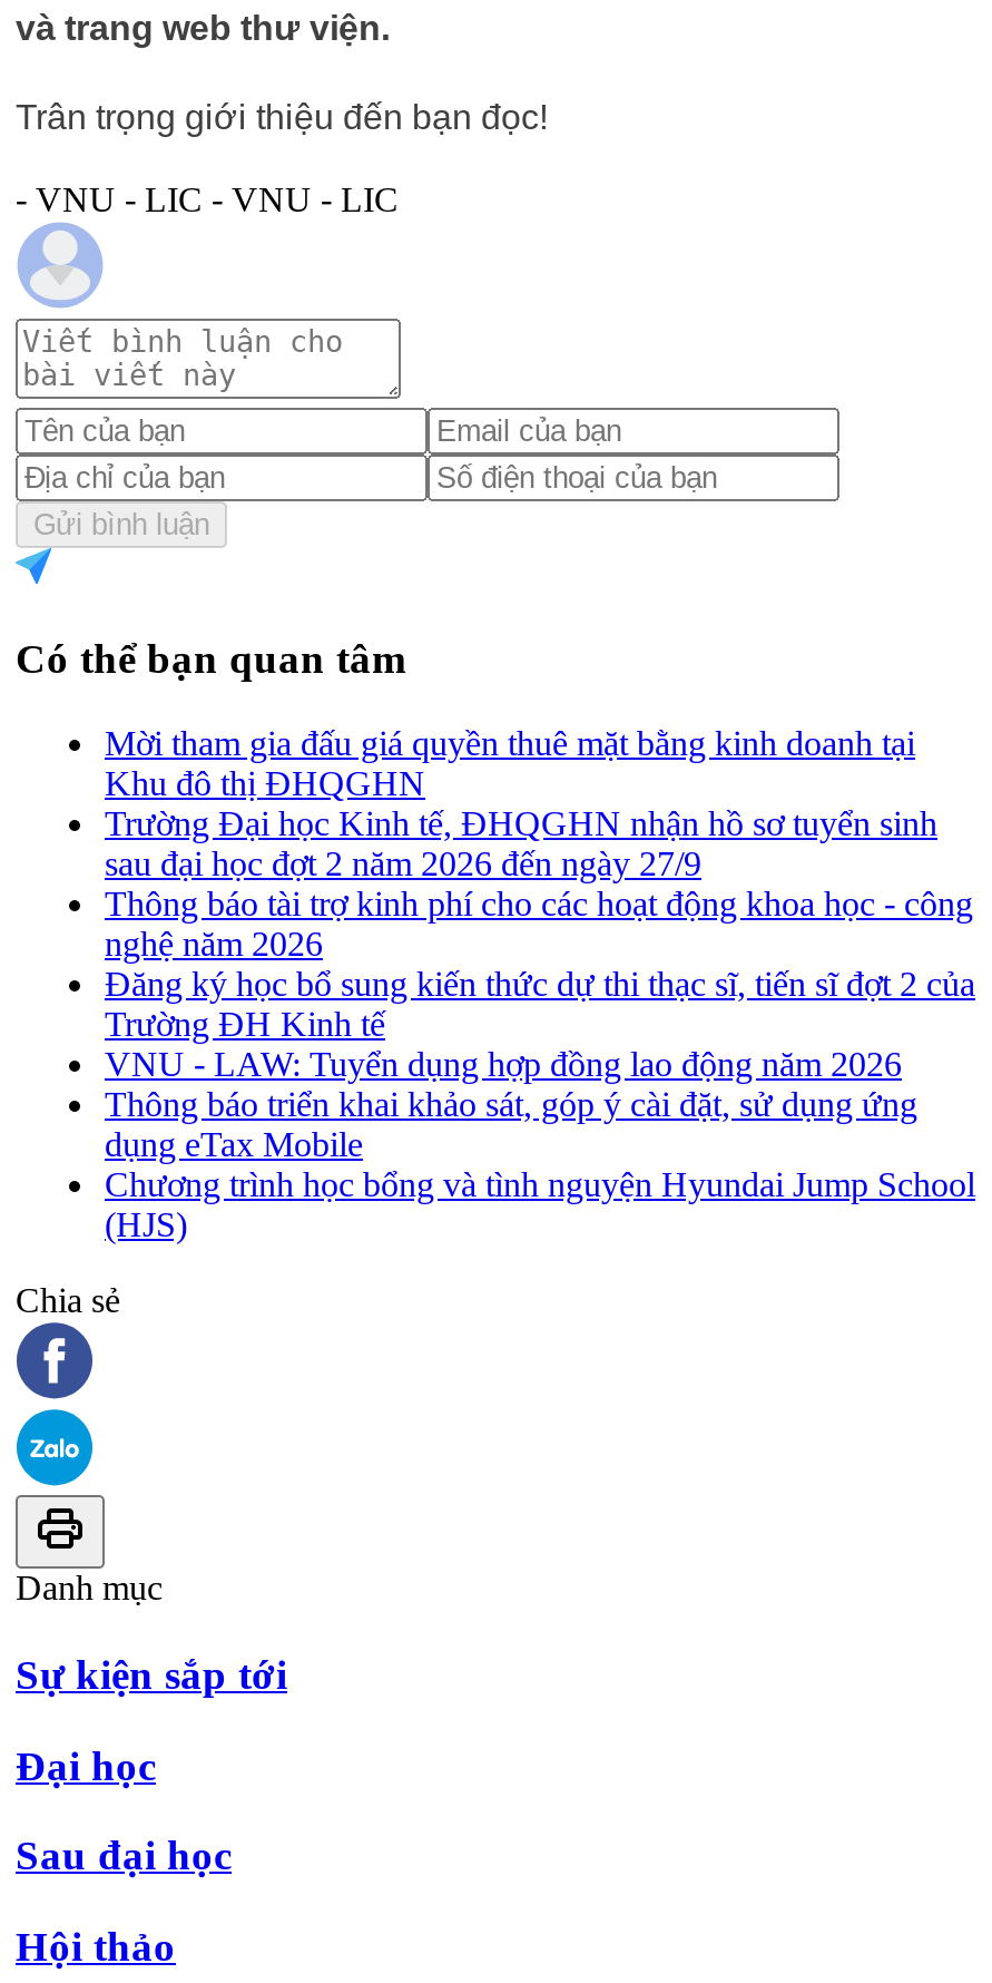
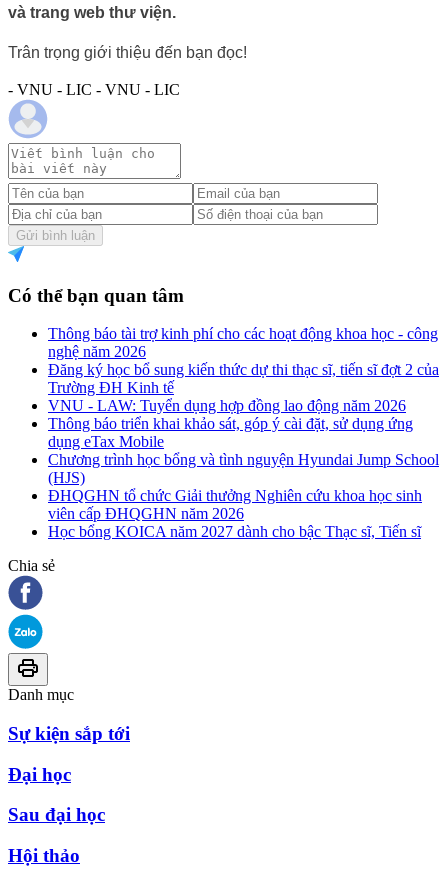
- Mời tham gia đấu giá quyền thuê mặt bằng kinh doanh tại
- Khu đô thị ĐHQGHN
- Trường Đại học Kinh tế, ĐHQGHN nhận hồ sơ tuyển sinh
- sau đại học đợt 2 năm 2026 đến ngày 27/9

moved up: Thông báo tài trợ kinh phí cho các hoạt động khoa học - công | nghệ năm 2026 | Đăng ký học bổ sung kiến thức dự thi thạc sĩ, tiến sĩ đợt 2 của | ... | Chương trình học bổng và tình nguyện Hyundai Jump School | (HJS)

+ ĐHQGHN tổ chức Giải thưởng Nghiên cứu khoa học sinh
+ viên cấp ĐHQGHN năm 2026
+ Học bổng KOICA năm 2027 dành cho bậc Thạc sĩ, Tiến sĩ
